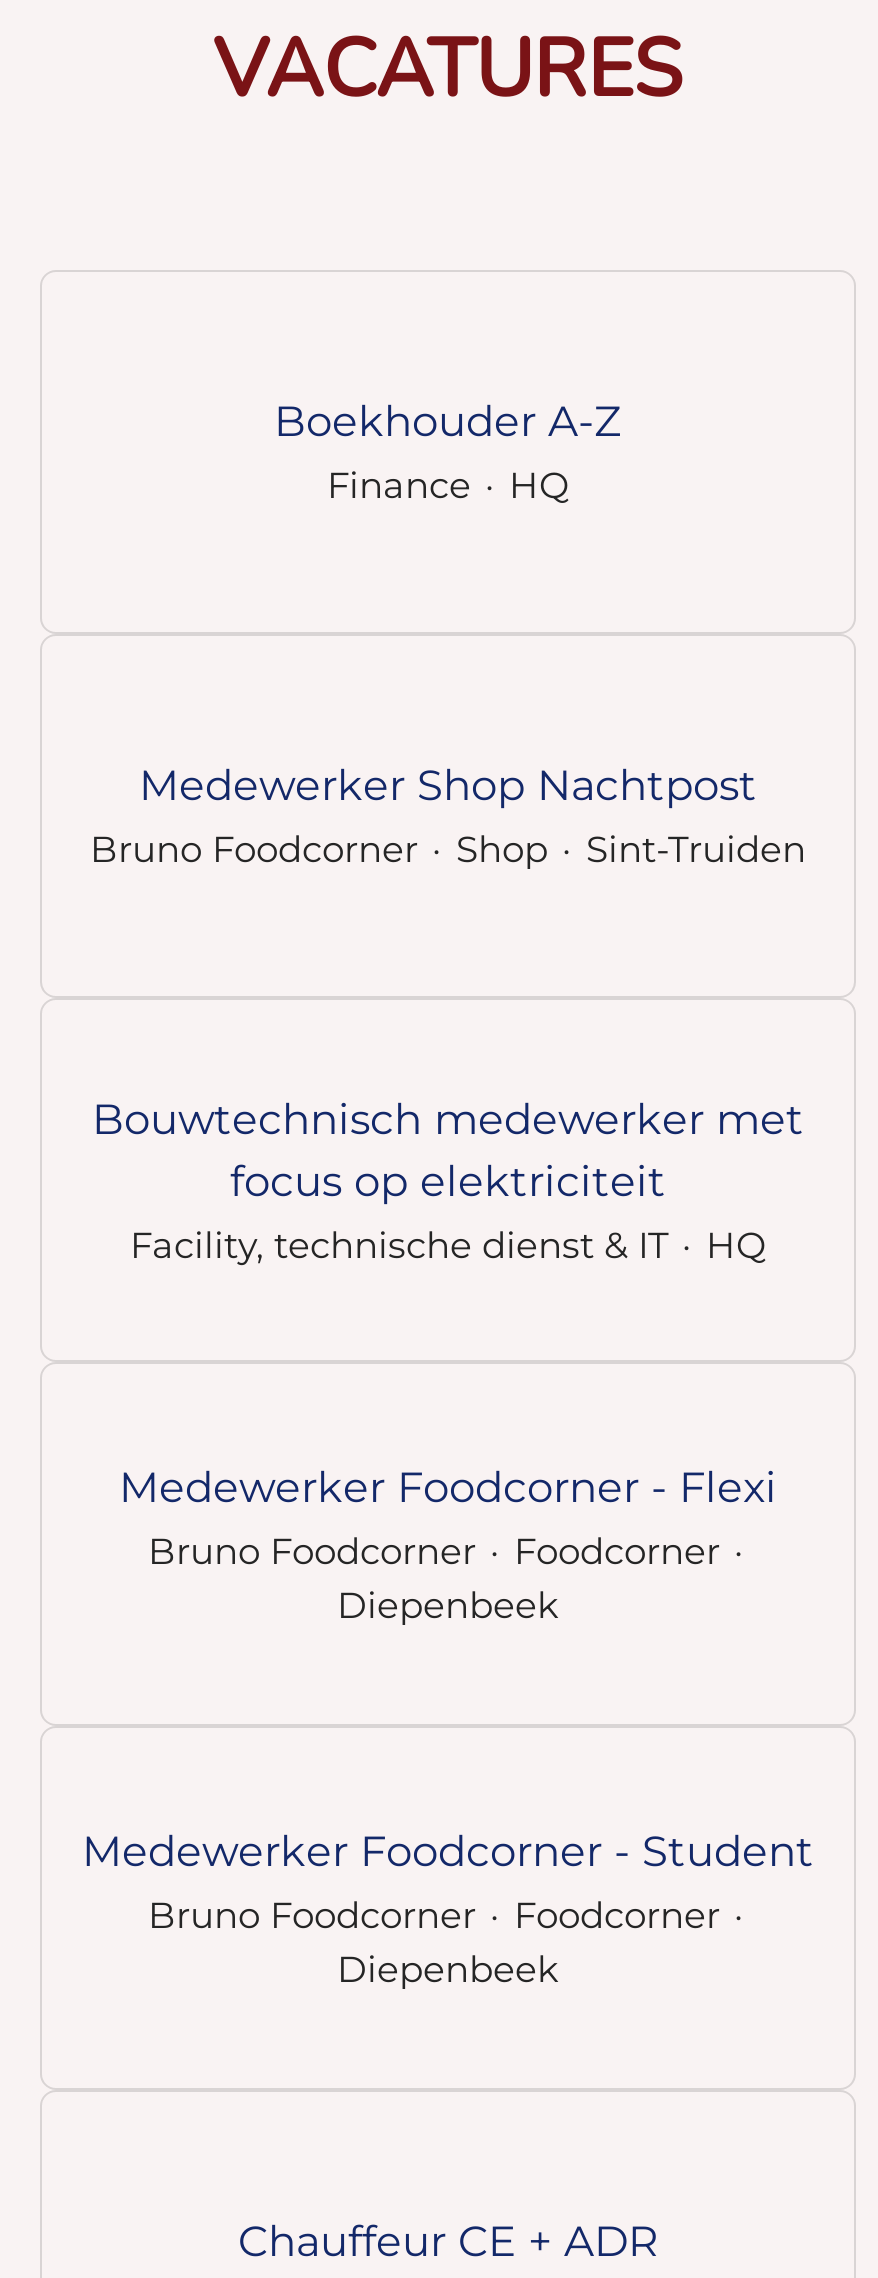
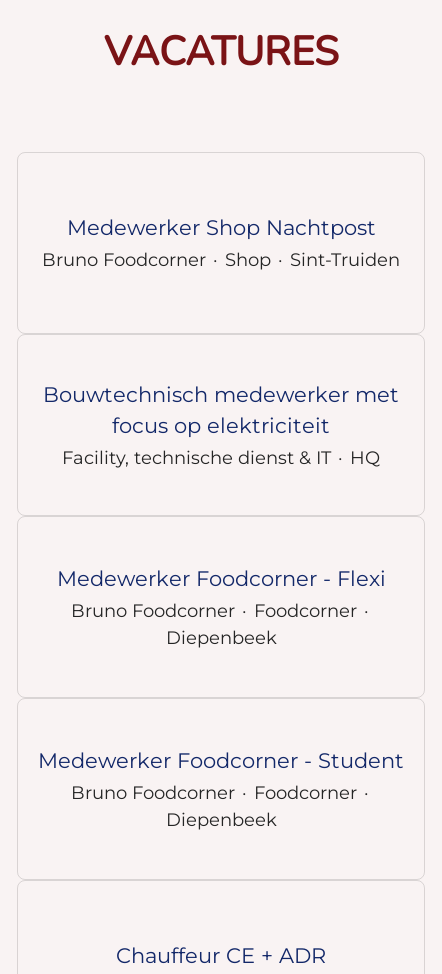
- Boekhouder A-Z
- Finance · HQ
